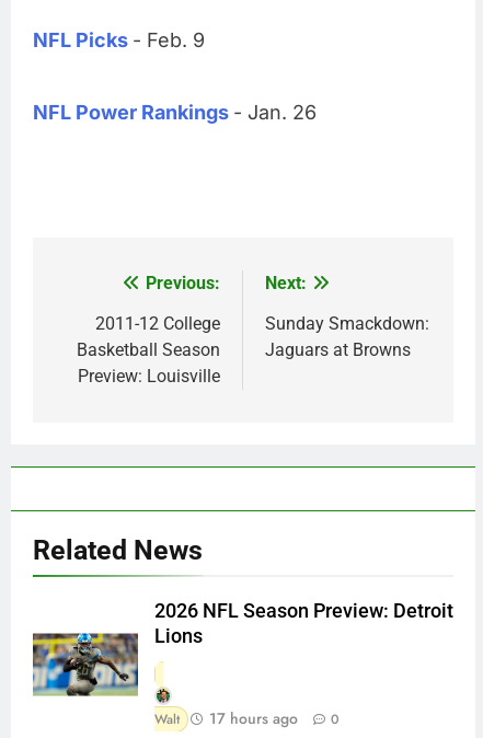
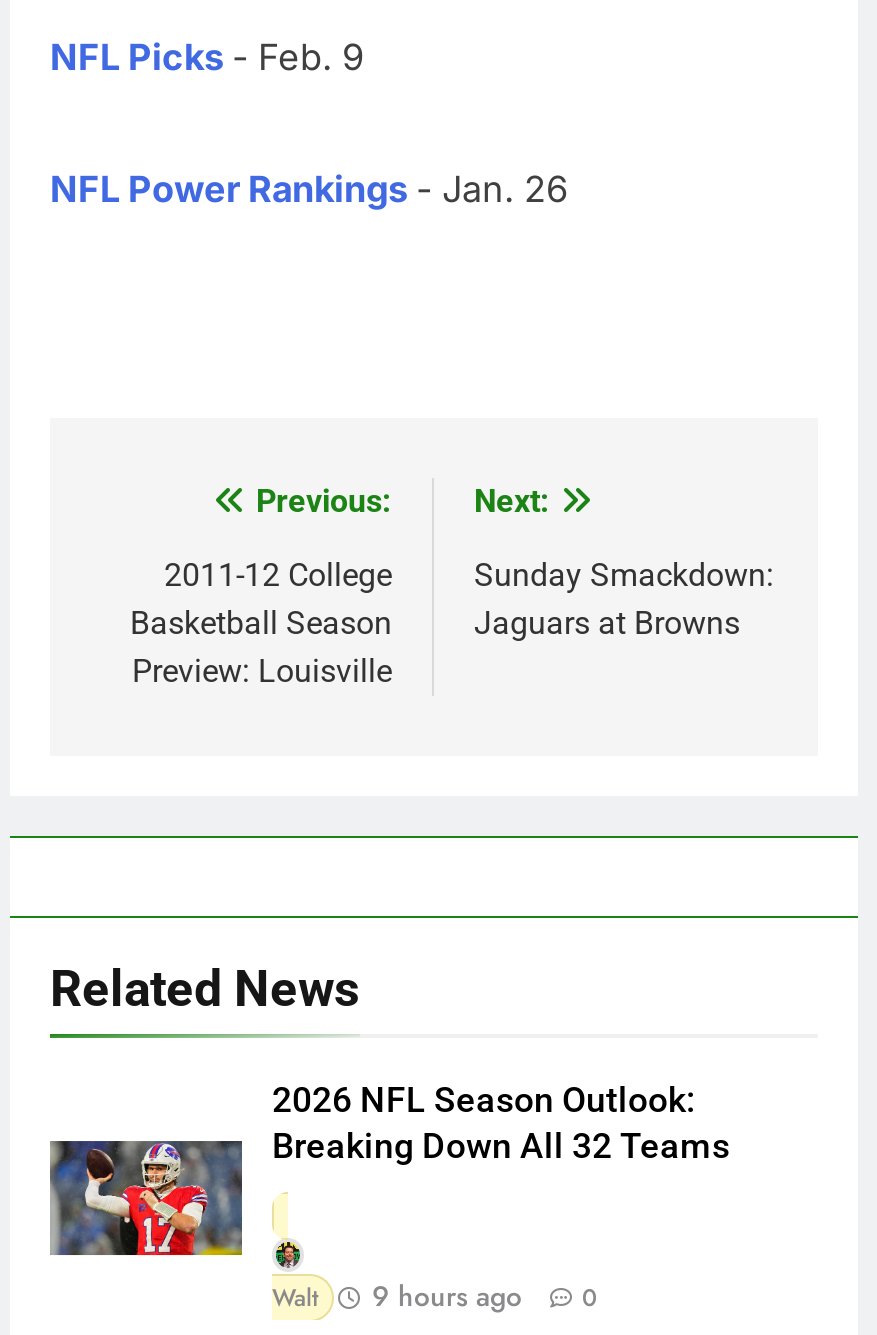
- [image]
- 2026 NFL Season Preview: Detroit
- Lions
+ [image]
+ 2026 NFL Season Outlook:
+ Breaking Down All 32 Teams

- Walt 17 hours ago 0
+ Walt 9 hours ago 0
